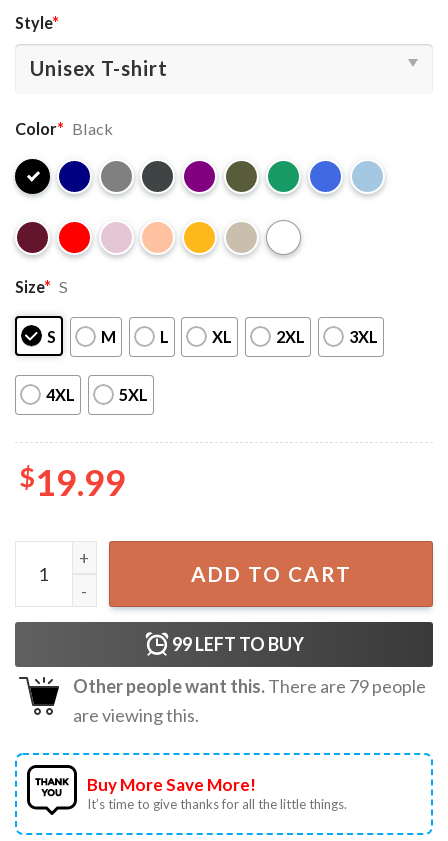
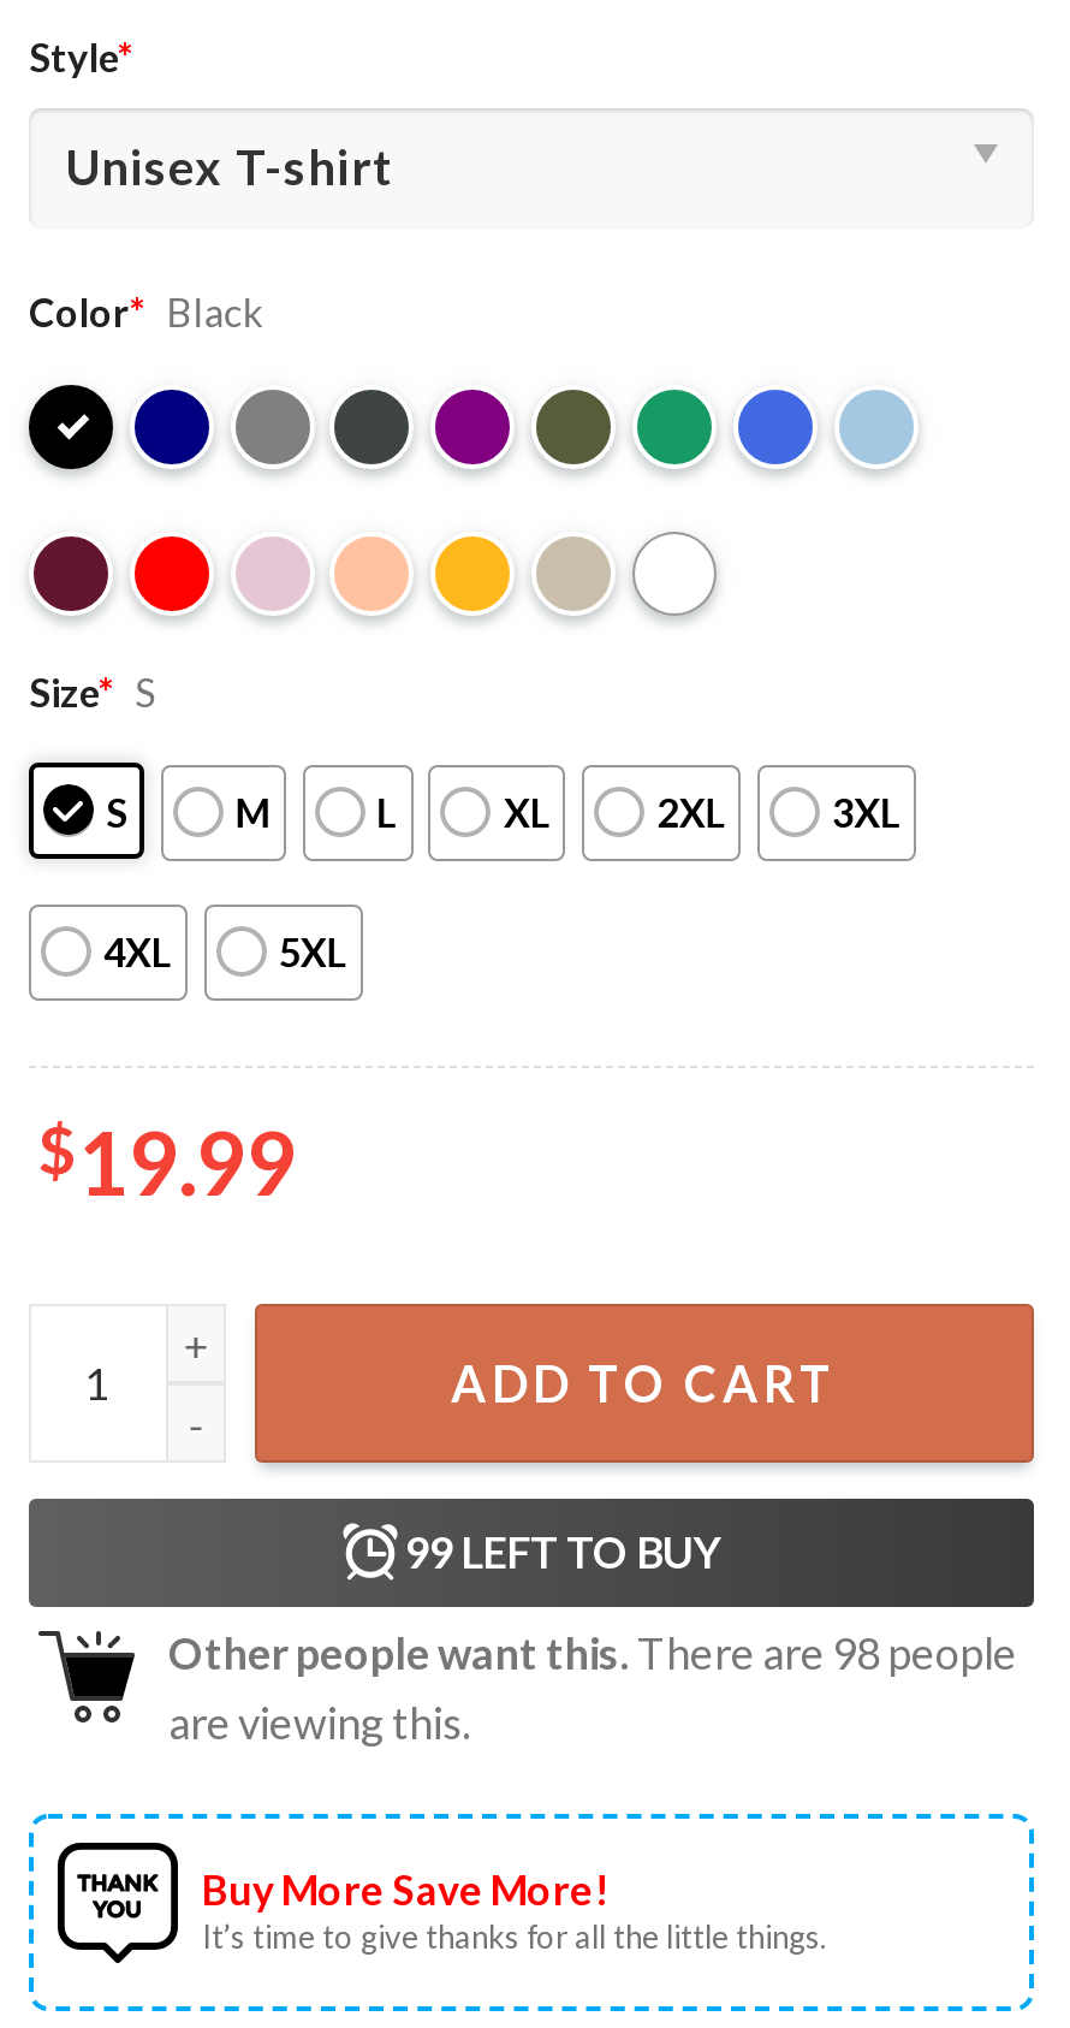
- Other people want this. There are 79 people
+ Other people want this. There are 98 people
